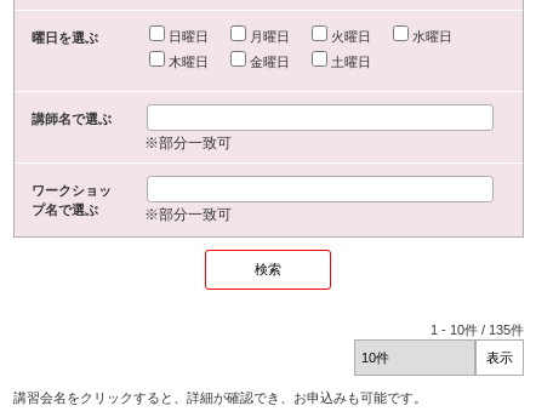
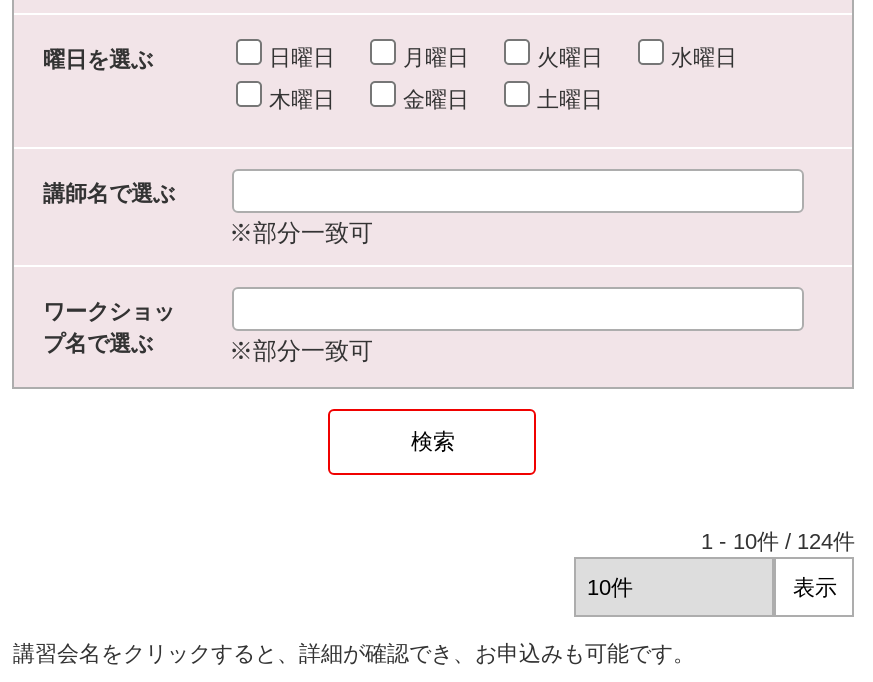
- 1 - 10件 / 135件
+ 1 - 10件 / 124件
